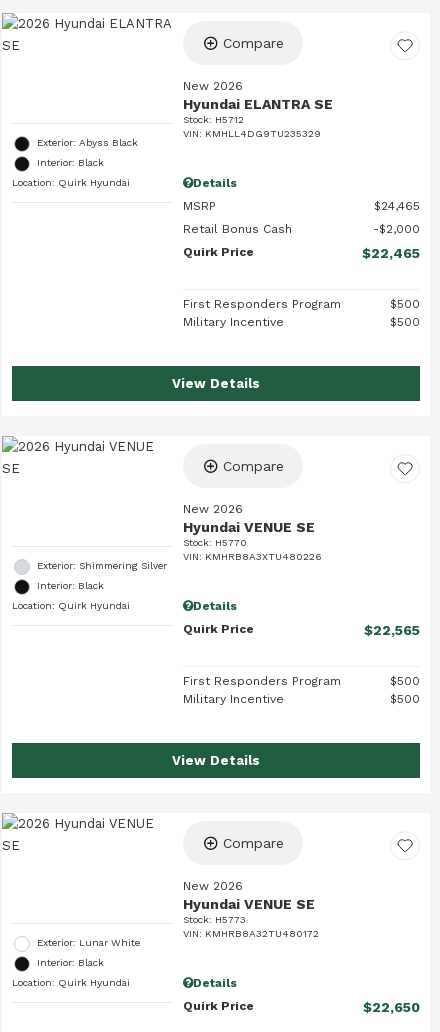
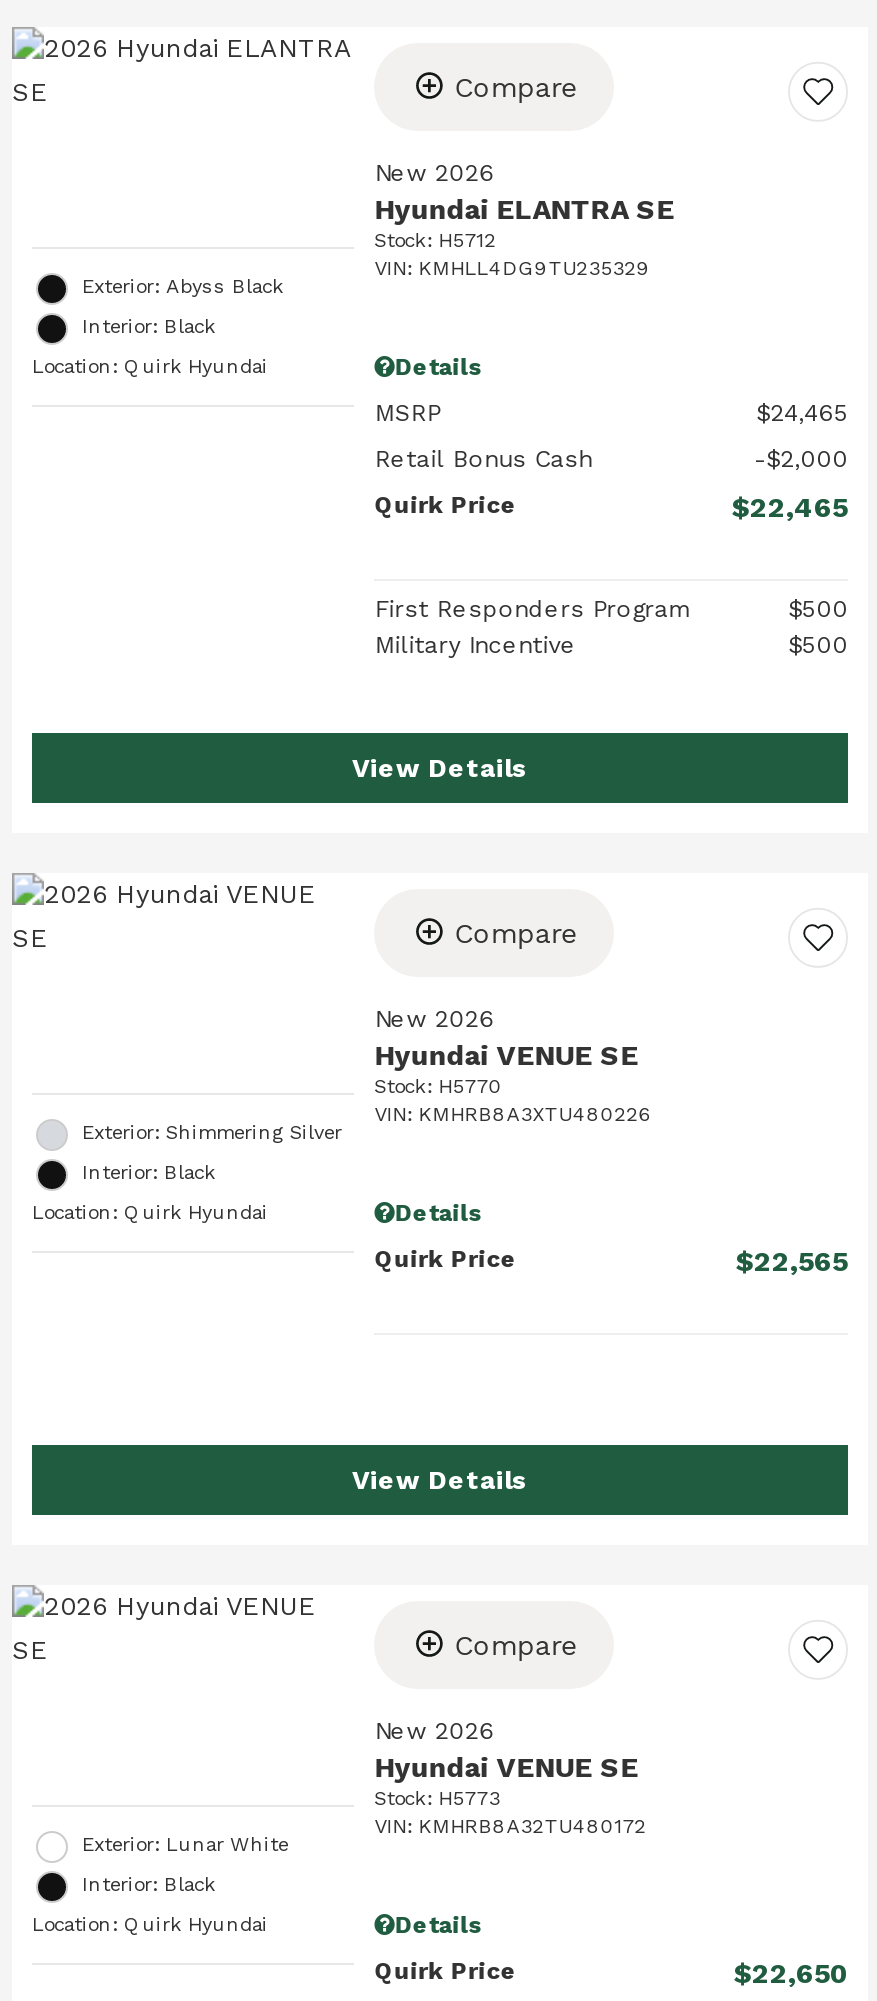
- First Responders Program
- $500
- Military Incentive
- $500
